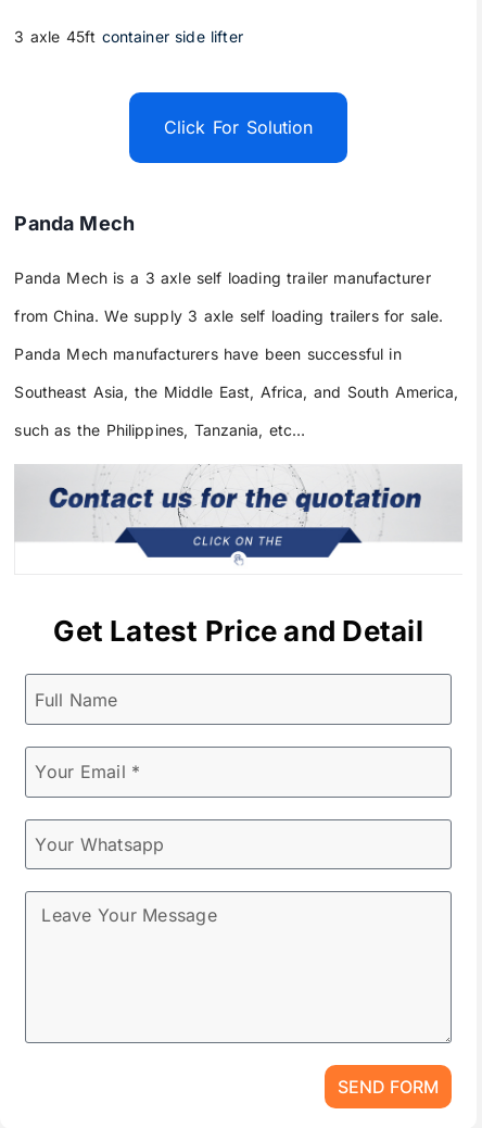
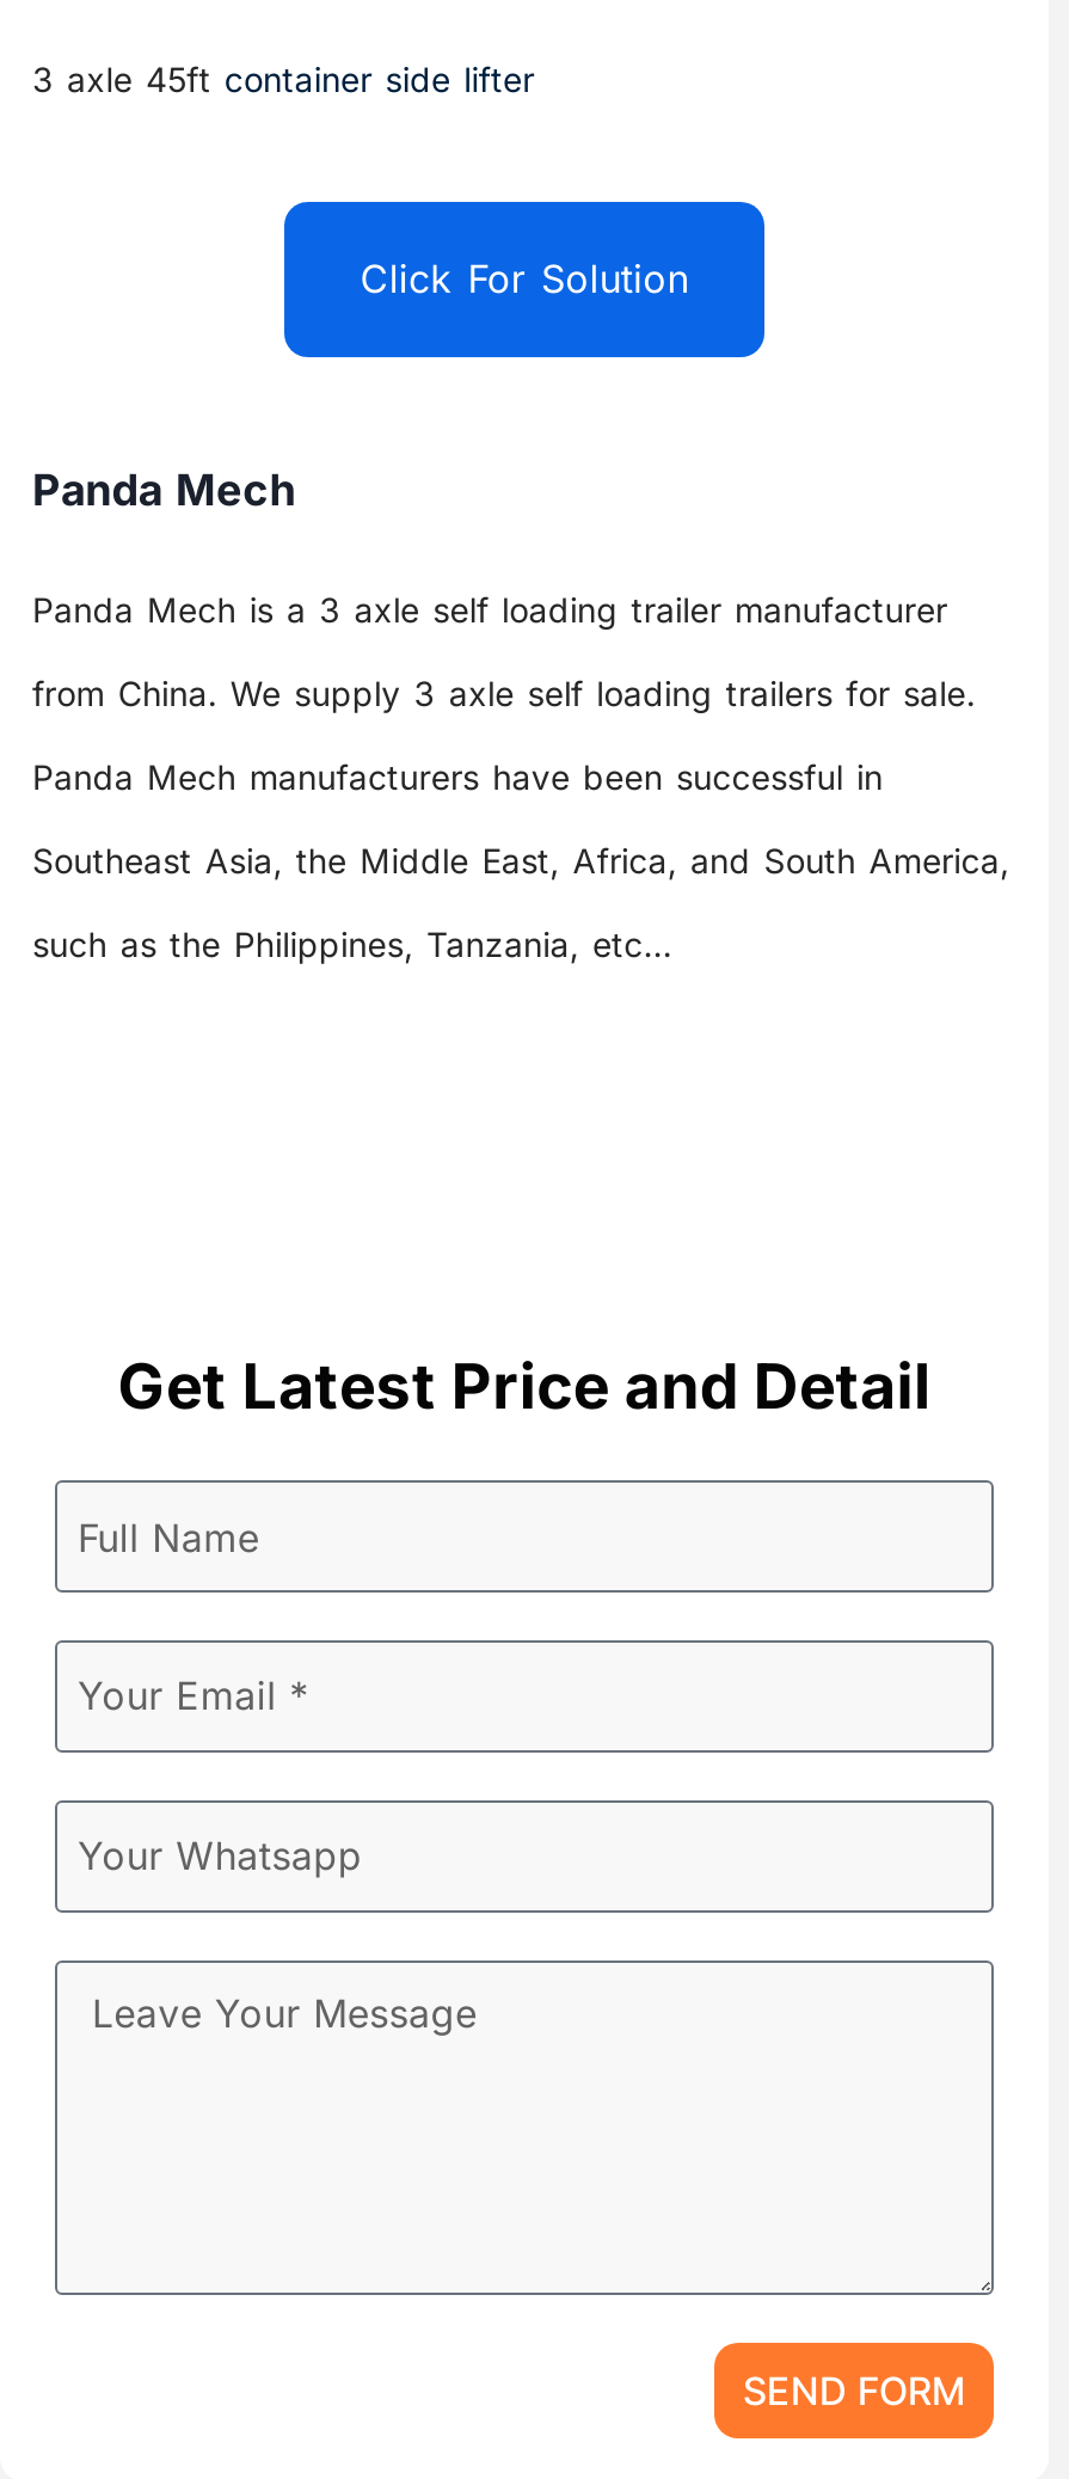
- [image]
